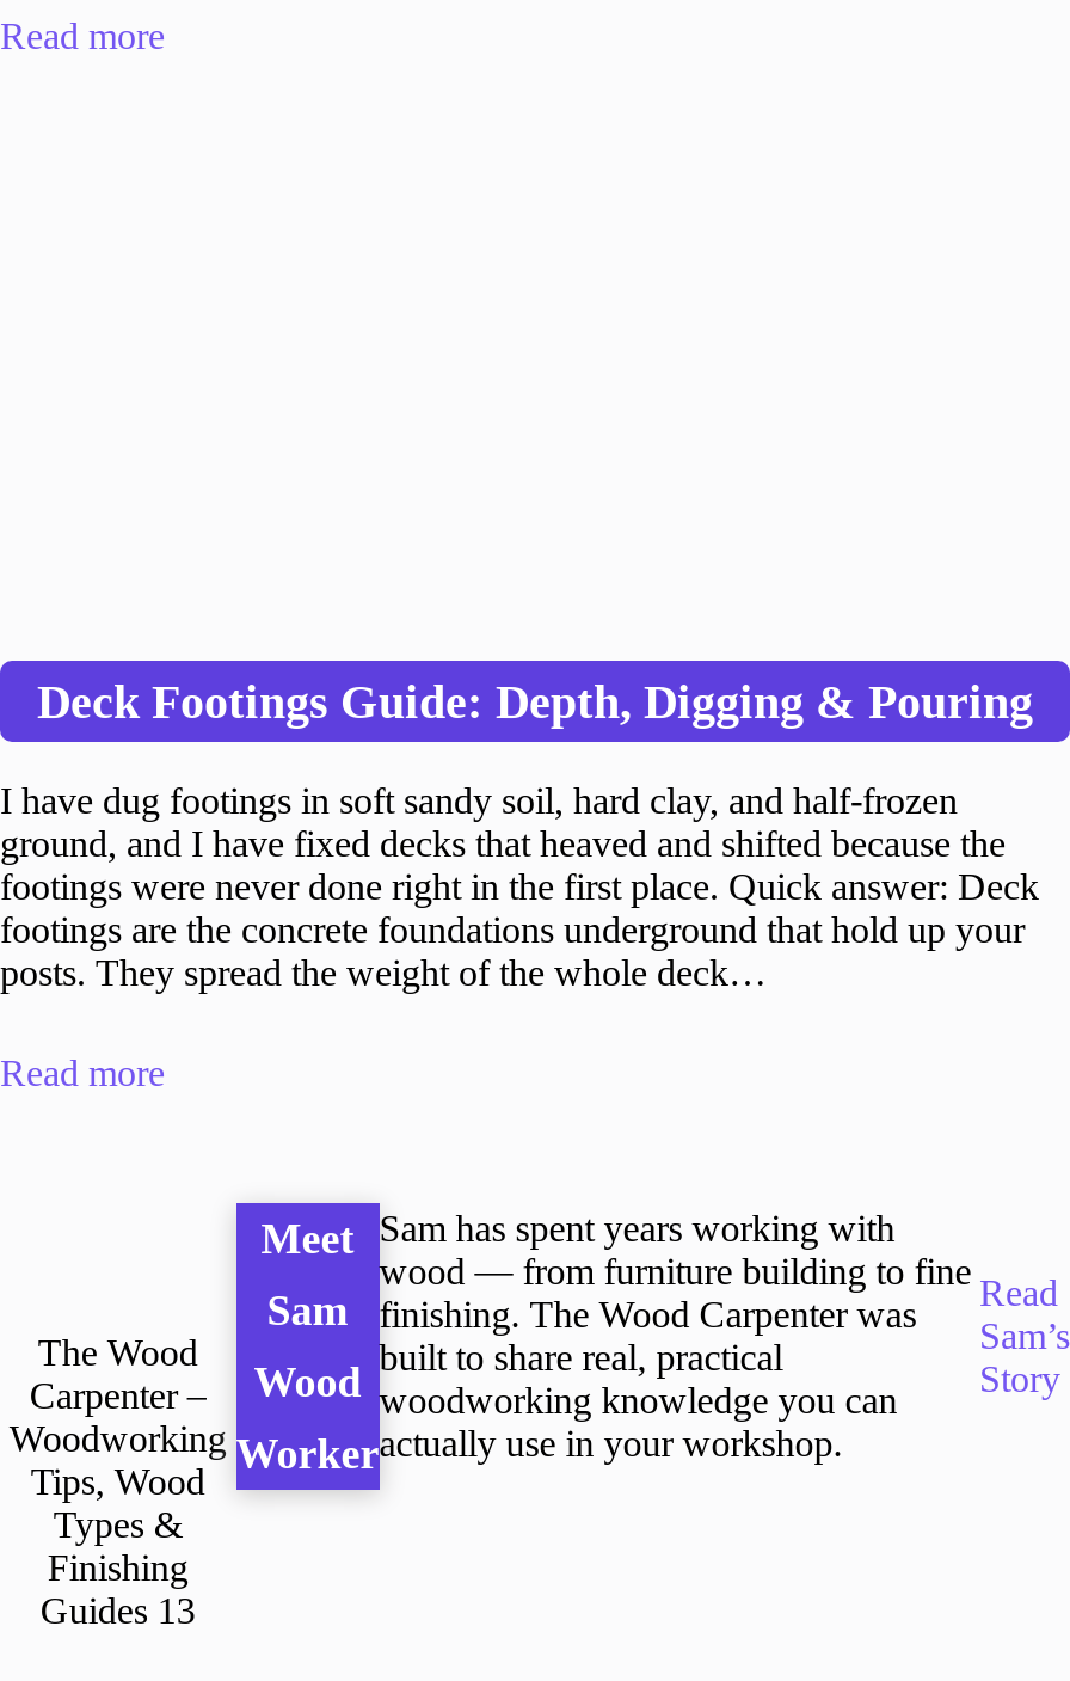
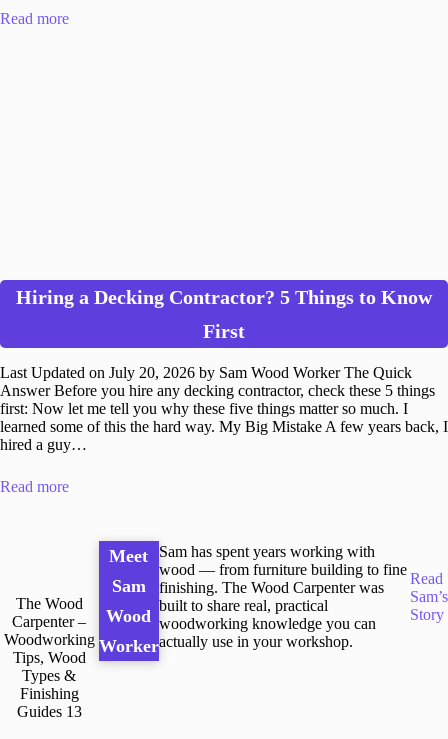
- Deck Footings Guide: Depth, Digging & Pouring
- I have dug footings in soft sandy soil, hard clay, and half-frozen
- ground, and I have fixed decks that heaved and shifted because the
- footings were never done right in the first place. Quick answer: Deck
- footings are the concrete foundations underground that hold up your
- posts. They spread the weight of the whole deck…
+ Hiring a Decking Contractor? 5 Things to Know
+ First
+ Last Updated on July 20, 2026 by Sam Wood Worker The Quick
+ Answer Before you hire any decking contractor, check these 5 things
+ first: Now let me tell you why these five things matter so much. I
+ learned some of this the hard way. My Big Mistake A few years back, I
+ hired a guy…
